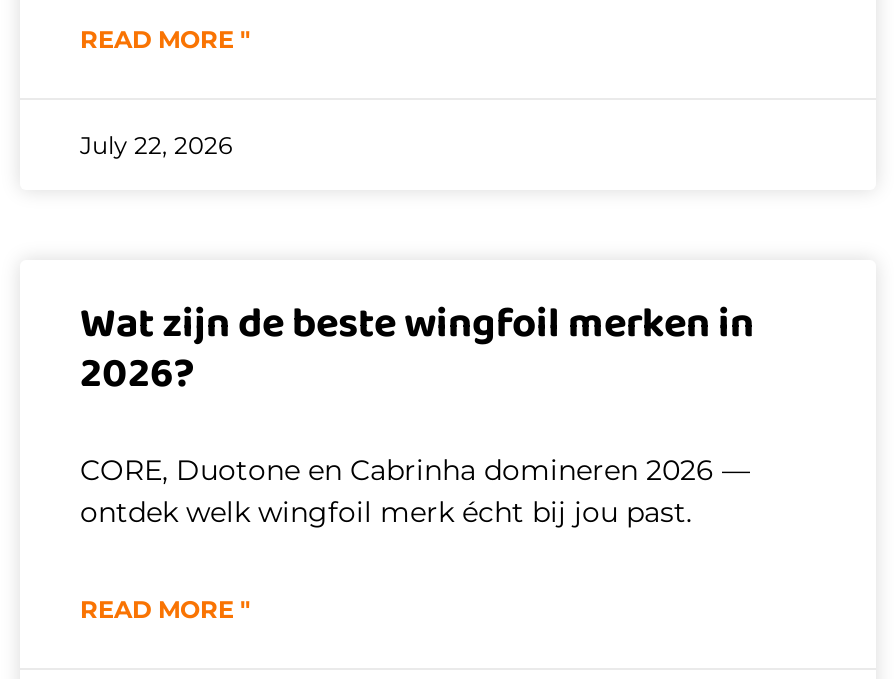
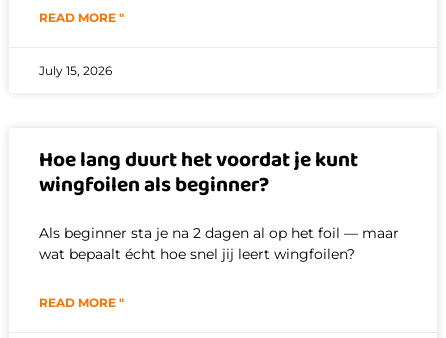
- July 22, 2026
+ July 15, 2026

- Wat zijn de beste wingfoil merken in
- 2026?
+ Hoe lang duurt het voordat je kunt
+ wingfoilen als beginner?

- CORE, Duotone en Cabrinha domineren 2026 —
- ontdek welk wingfoil merk écht bij jou past.
+ Als beginner sta je na 2 dagen al op het foil — maar
+ wat bepaalt écht hoe snel jij leert wingfoilen?
